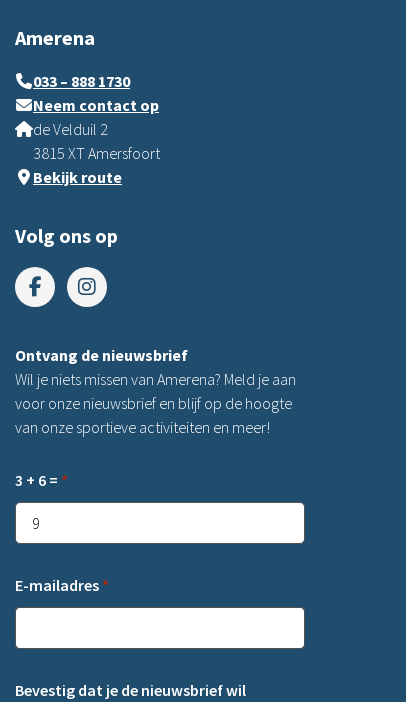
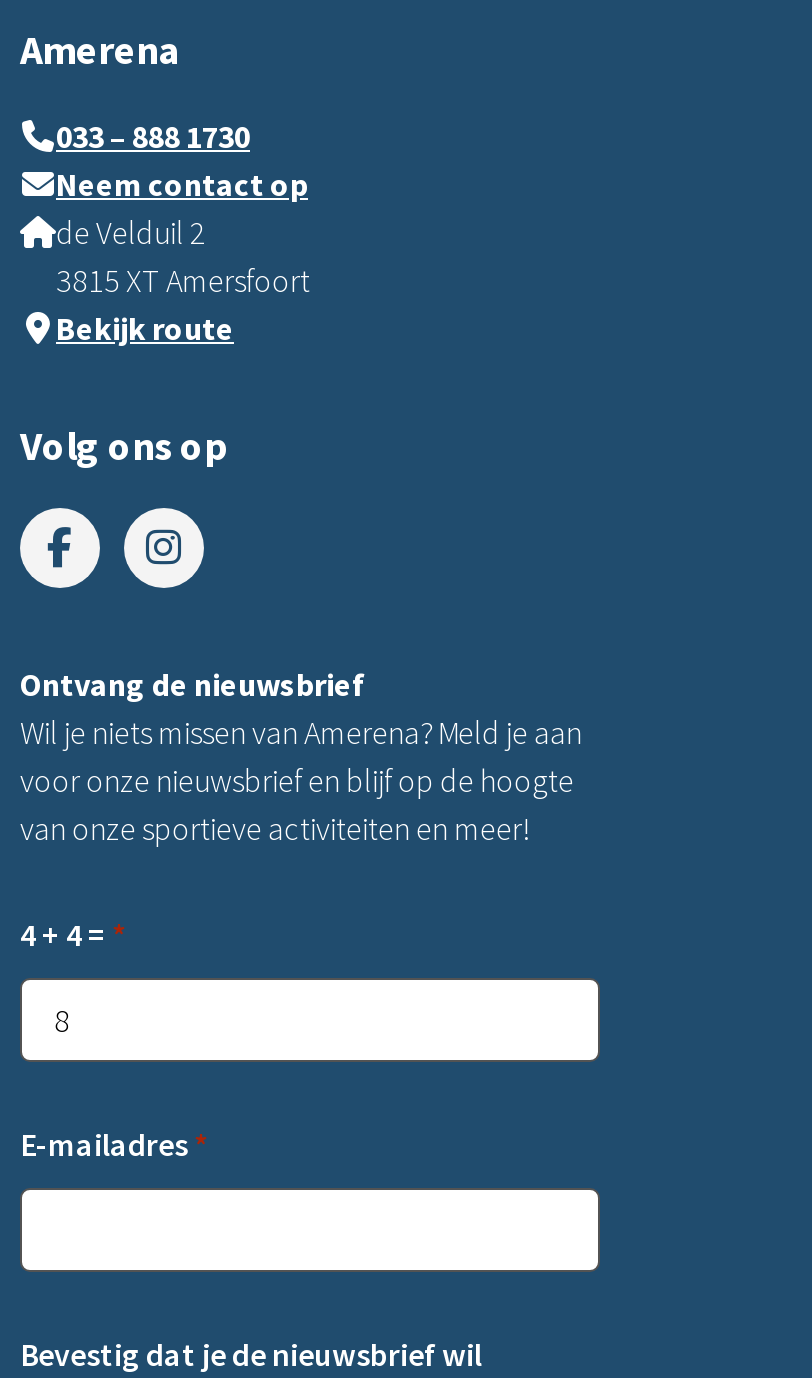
- 3 + 6 = *
+ 4 + 4 = *
